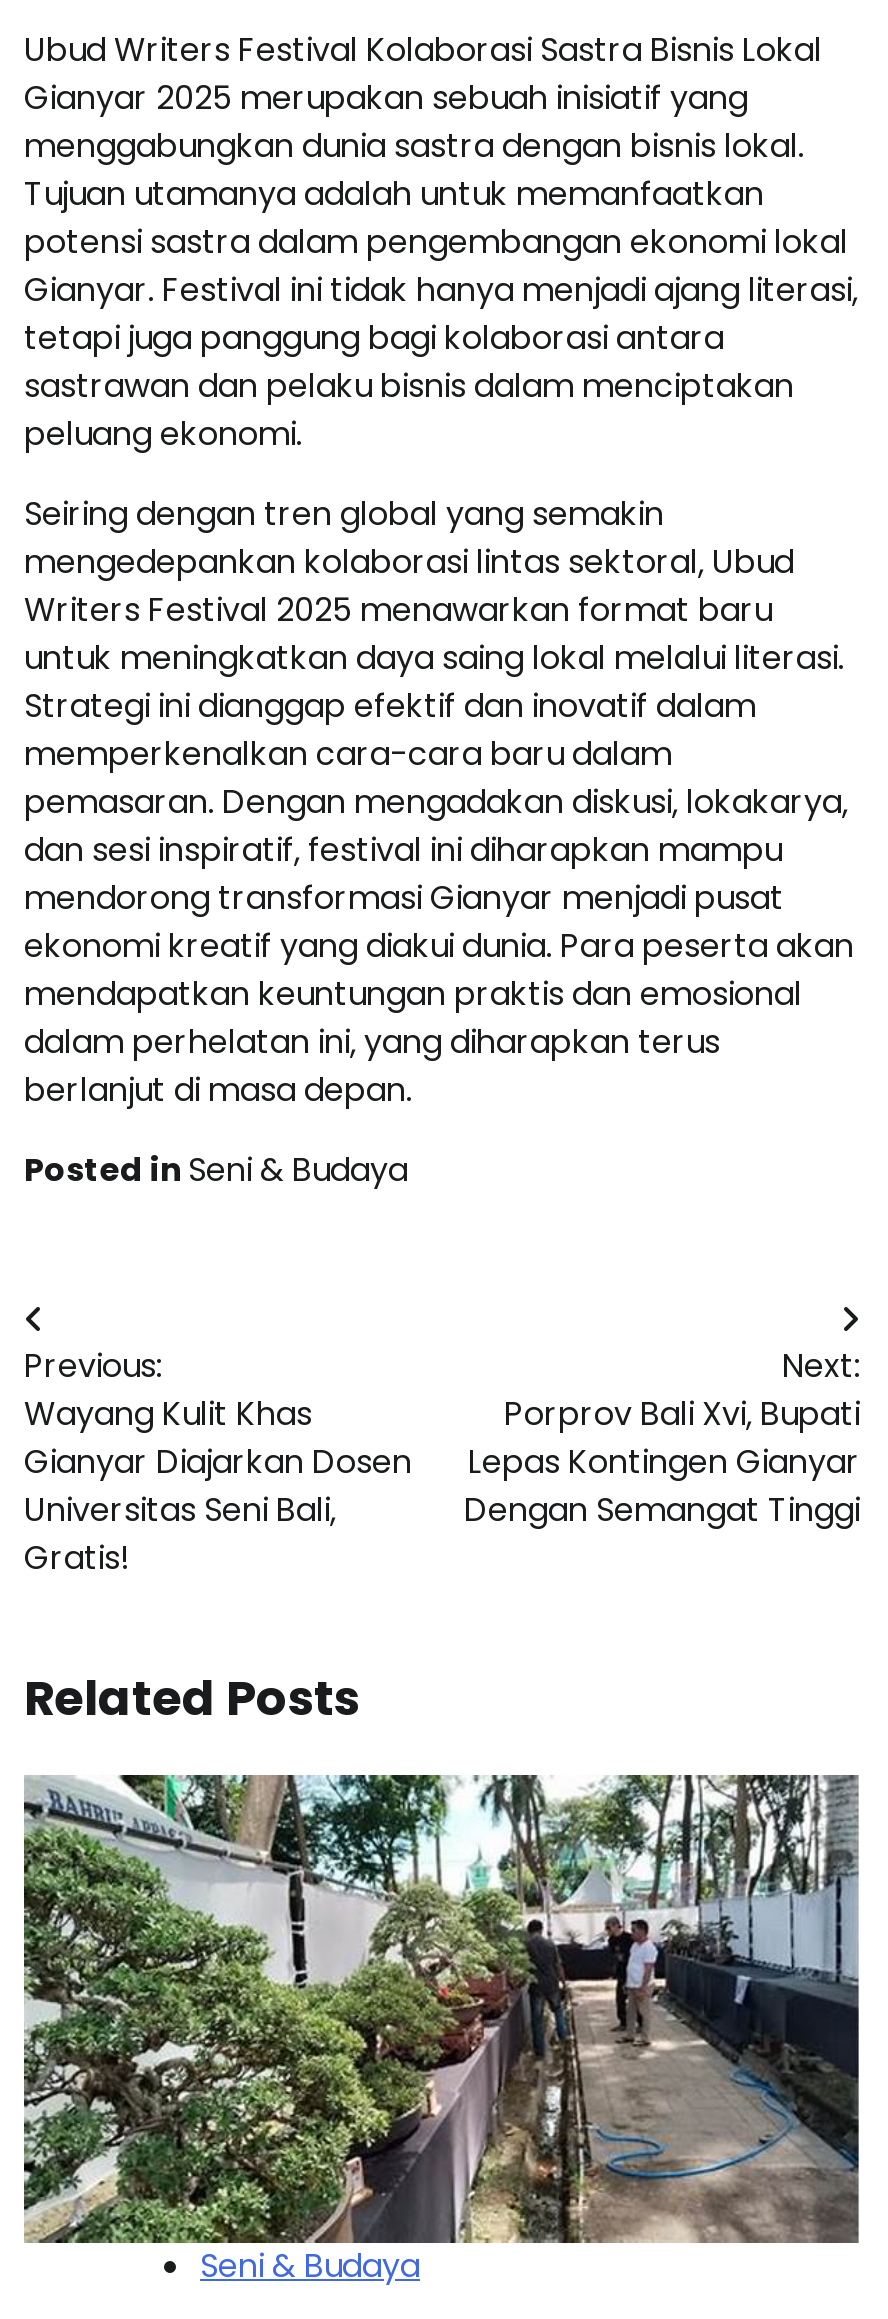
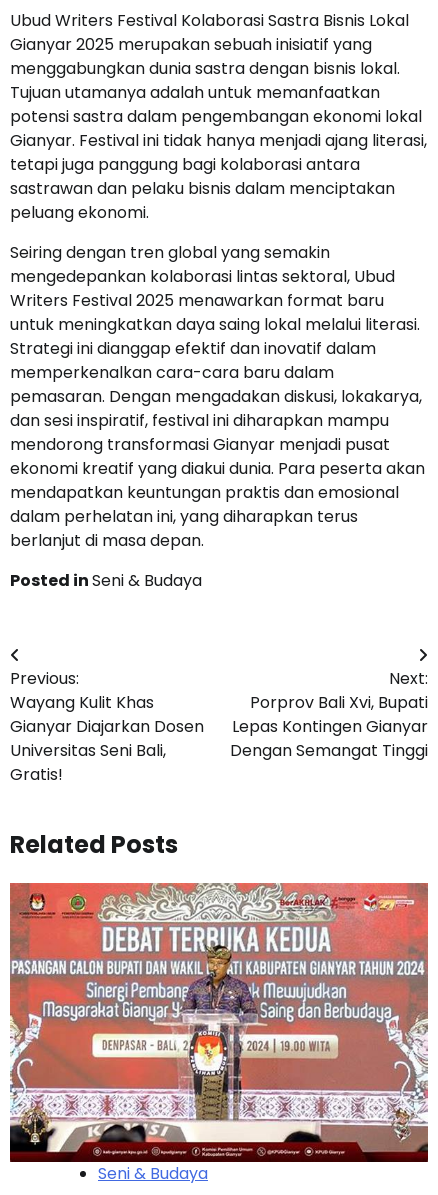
- [image]
+ [image]
